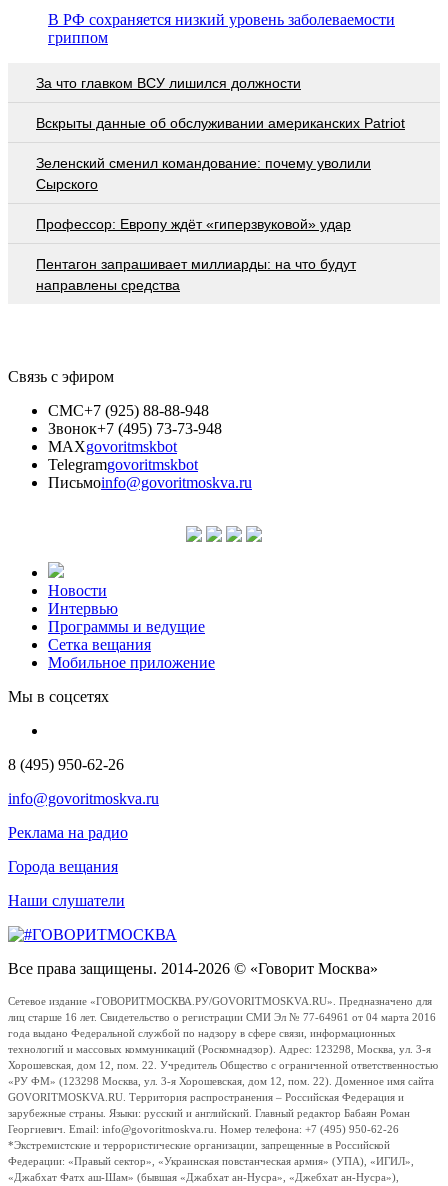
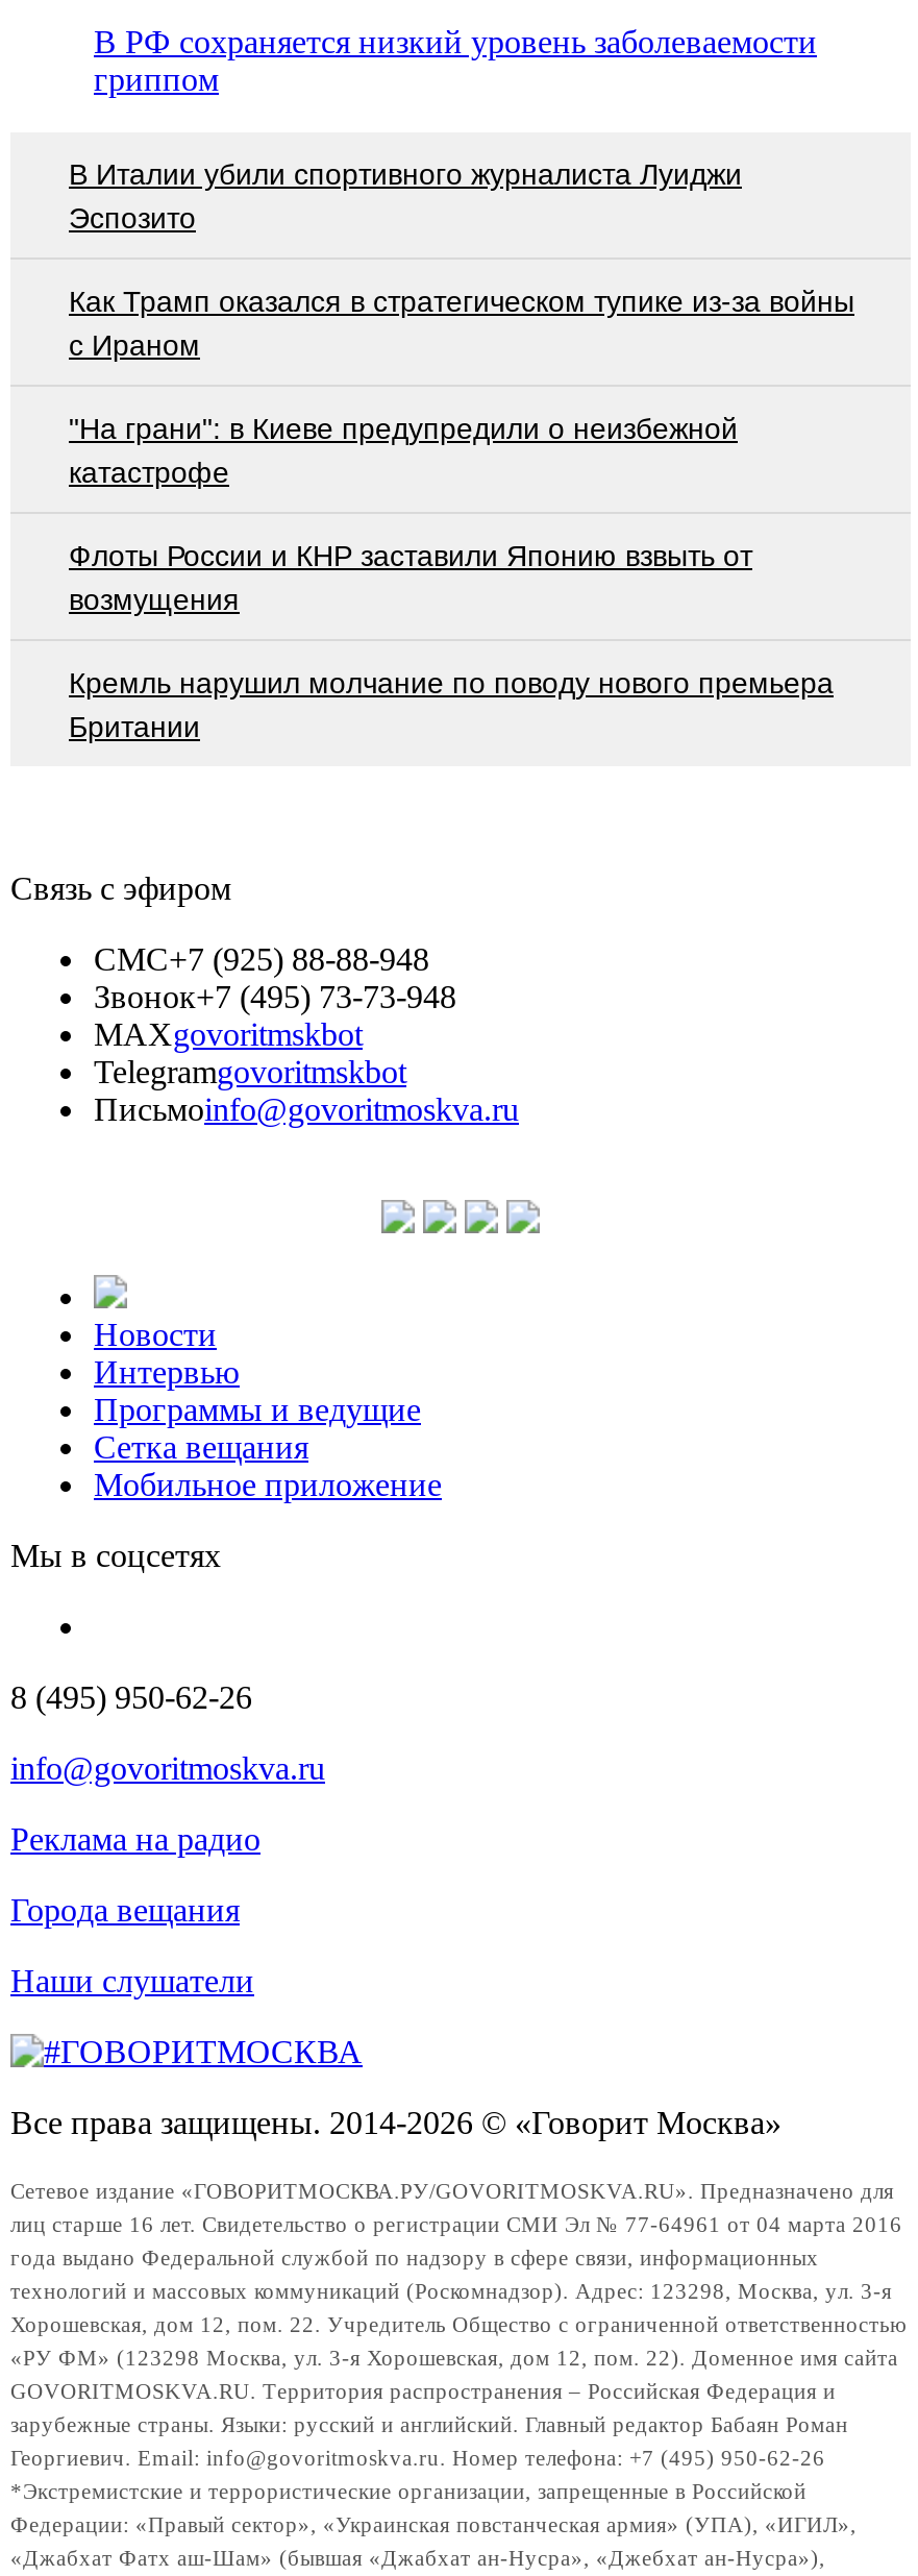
- За что главком ВСУ лишился должности
+ В Италии убили спортивного журналиста Луиджи
+ Эспозито

- Вскрыты данные об обслуживании американских Patriot
+ Как Трамп оказался в стратегическом тупике из-за войны
+ с Ираном

- Зеленский сменил командование: почему уволили
- Сырского
+ "На грани": в Киеве предупредили о неизбежной
+ катастрофе

- Профессор: Европу ждёт «гиперзвуковой» удар
+ Флоты России и КНР заставили Японию взвыть от
+ возмущения

- Пентагон запрашивает миллиарды: на что будут
- направлены средства
+ Кремль нарушил молчание по поводу нового премьера
+ Британии
